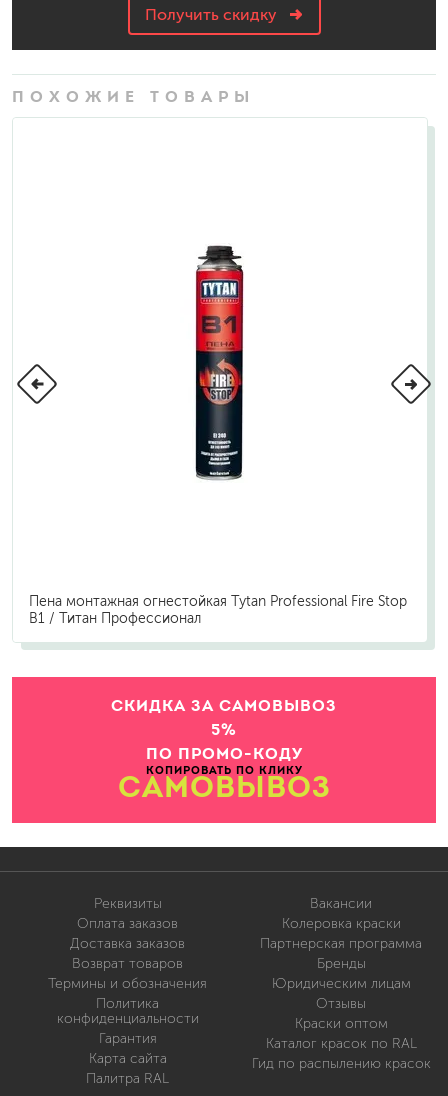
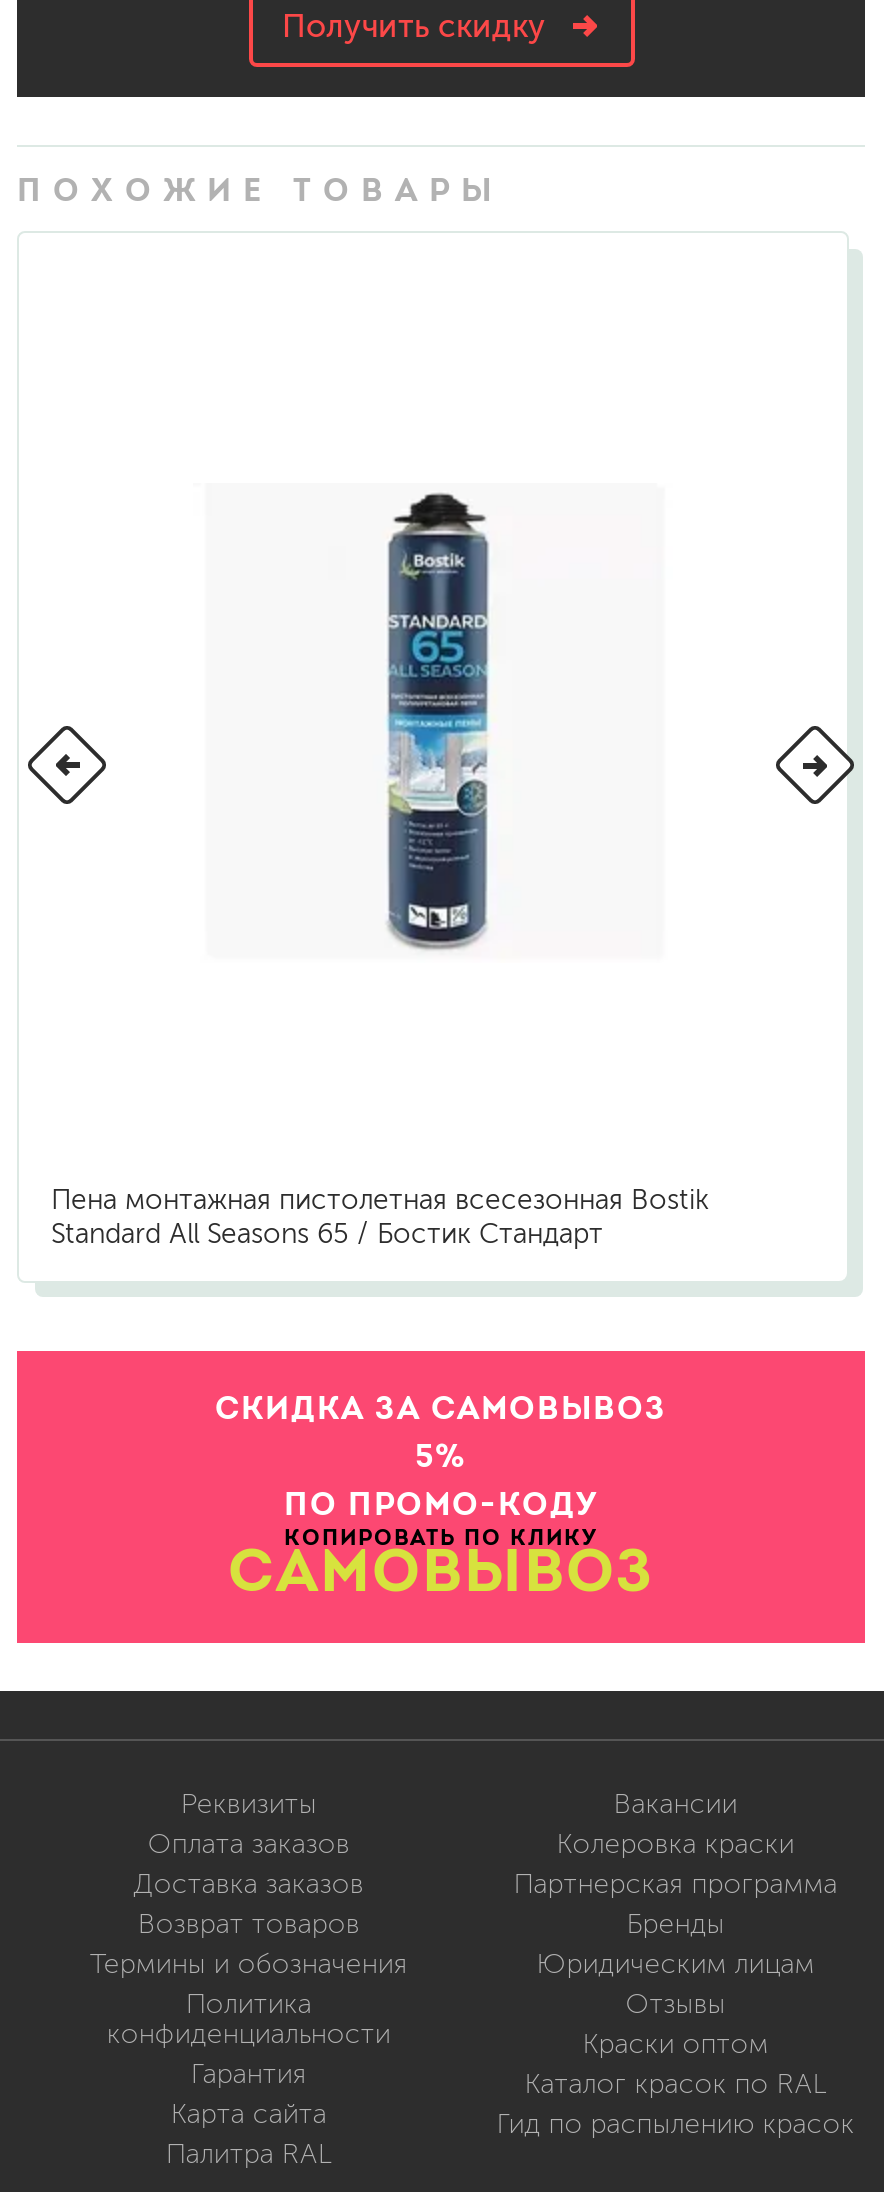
- [image]
+ [image]

- Пена монтажная огнестойкая Tytan Professional Fire Stop
- B1 / Титан Профессионал
+ Пена монтажная пистолетная всесезонная Bostik
+ Standard All Seasons 65 / Бостик Стандарт
